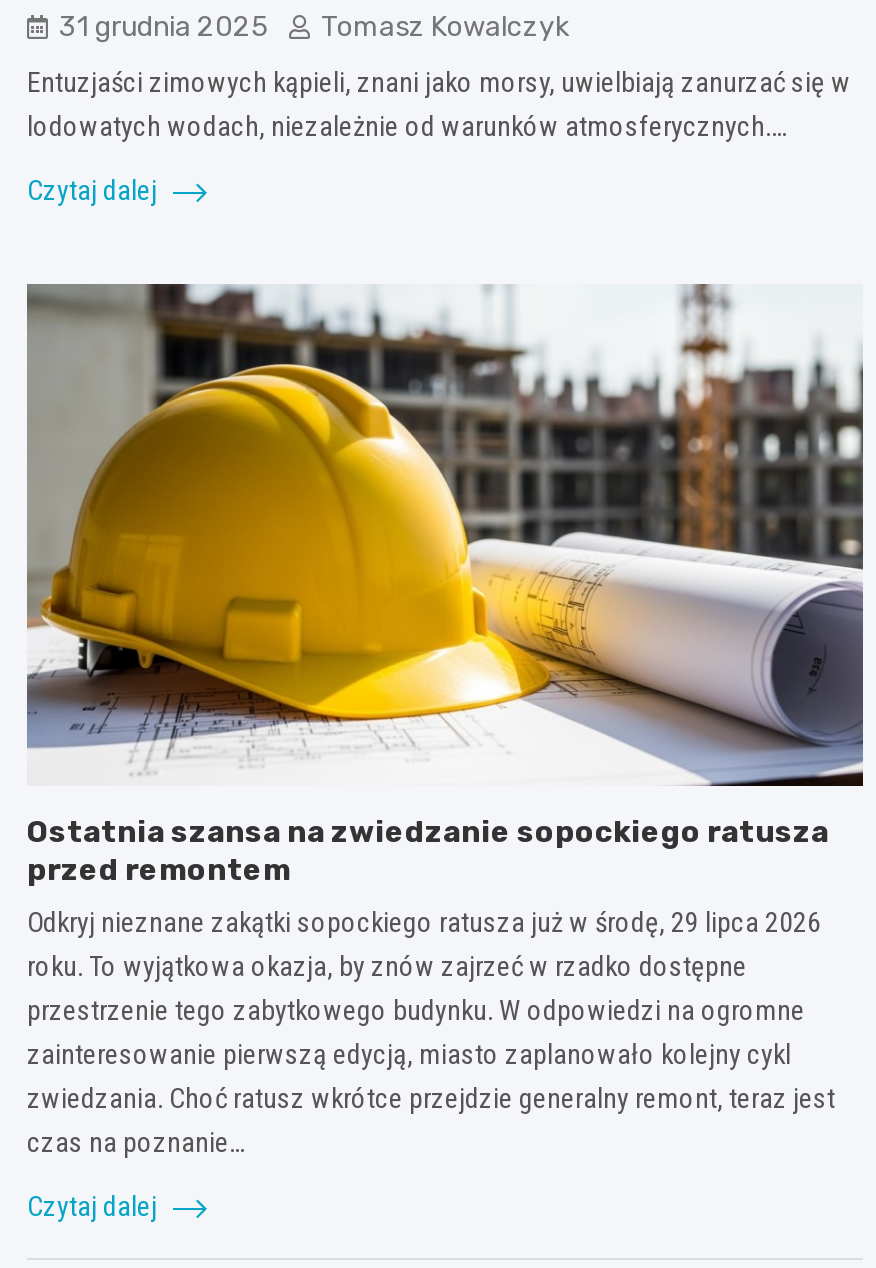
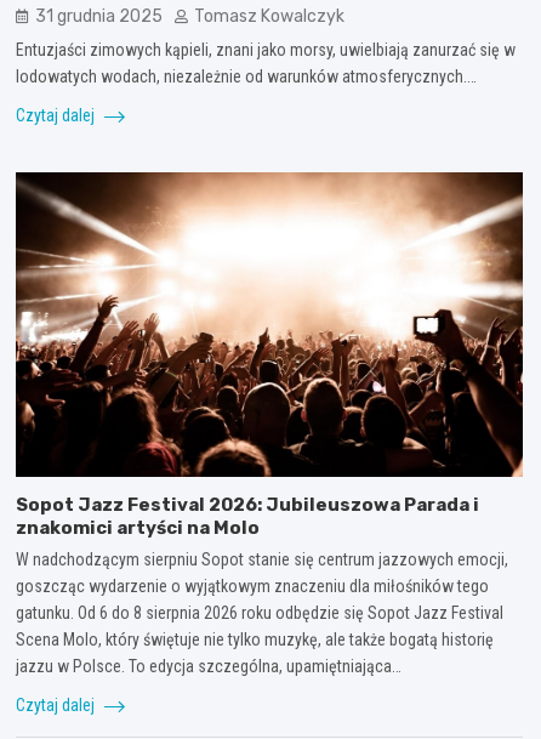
- [image]
- Ostatnia szansa na zwiedzanie sopockiego ratusza
- przed remontem
+ [image]
+ Sopot Jazz Festival 2026: Jubileuszowa Parada i
+ znakomici artyści na Molo

- Odkryj nieznane zakątki sopockiego ratusza już w środę, 29 lipca 2026
- roku. To wyjątkowa okazja, by znów zajrzeć w rzadko dostępne
- przestrzenie tego zabytkowego budynku. W odpowiedzi na ogromne
- zainteresowanie pierwszą edycją, miasto zaplanowało kolejny cykl
- zwiedzania. Choć ratusz wkrótce przejdzie generalny remont, teraz jest
- czas na poznanie…
+ W nadchodzącym sierpniu Sopot stanie się centrum jazzowych emocji,
+ goszcząc wydarzenie o wyjątkowym znaczeniu dla miłośników tego
+ gatunku. Od 6 do 8 sierpnia 2026 roku odbędzie się Sopot Jazz Festival
+ Scena Molo, który świętuje nie tylko muzykę, ale także bogatą historię
+ jazzu w Polsce. To edycja szczególna, upamiętniająca…
